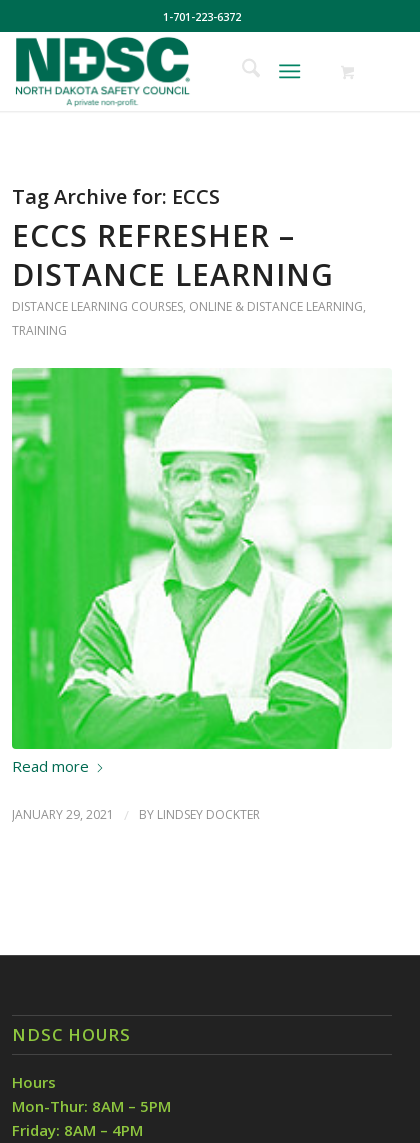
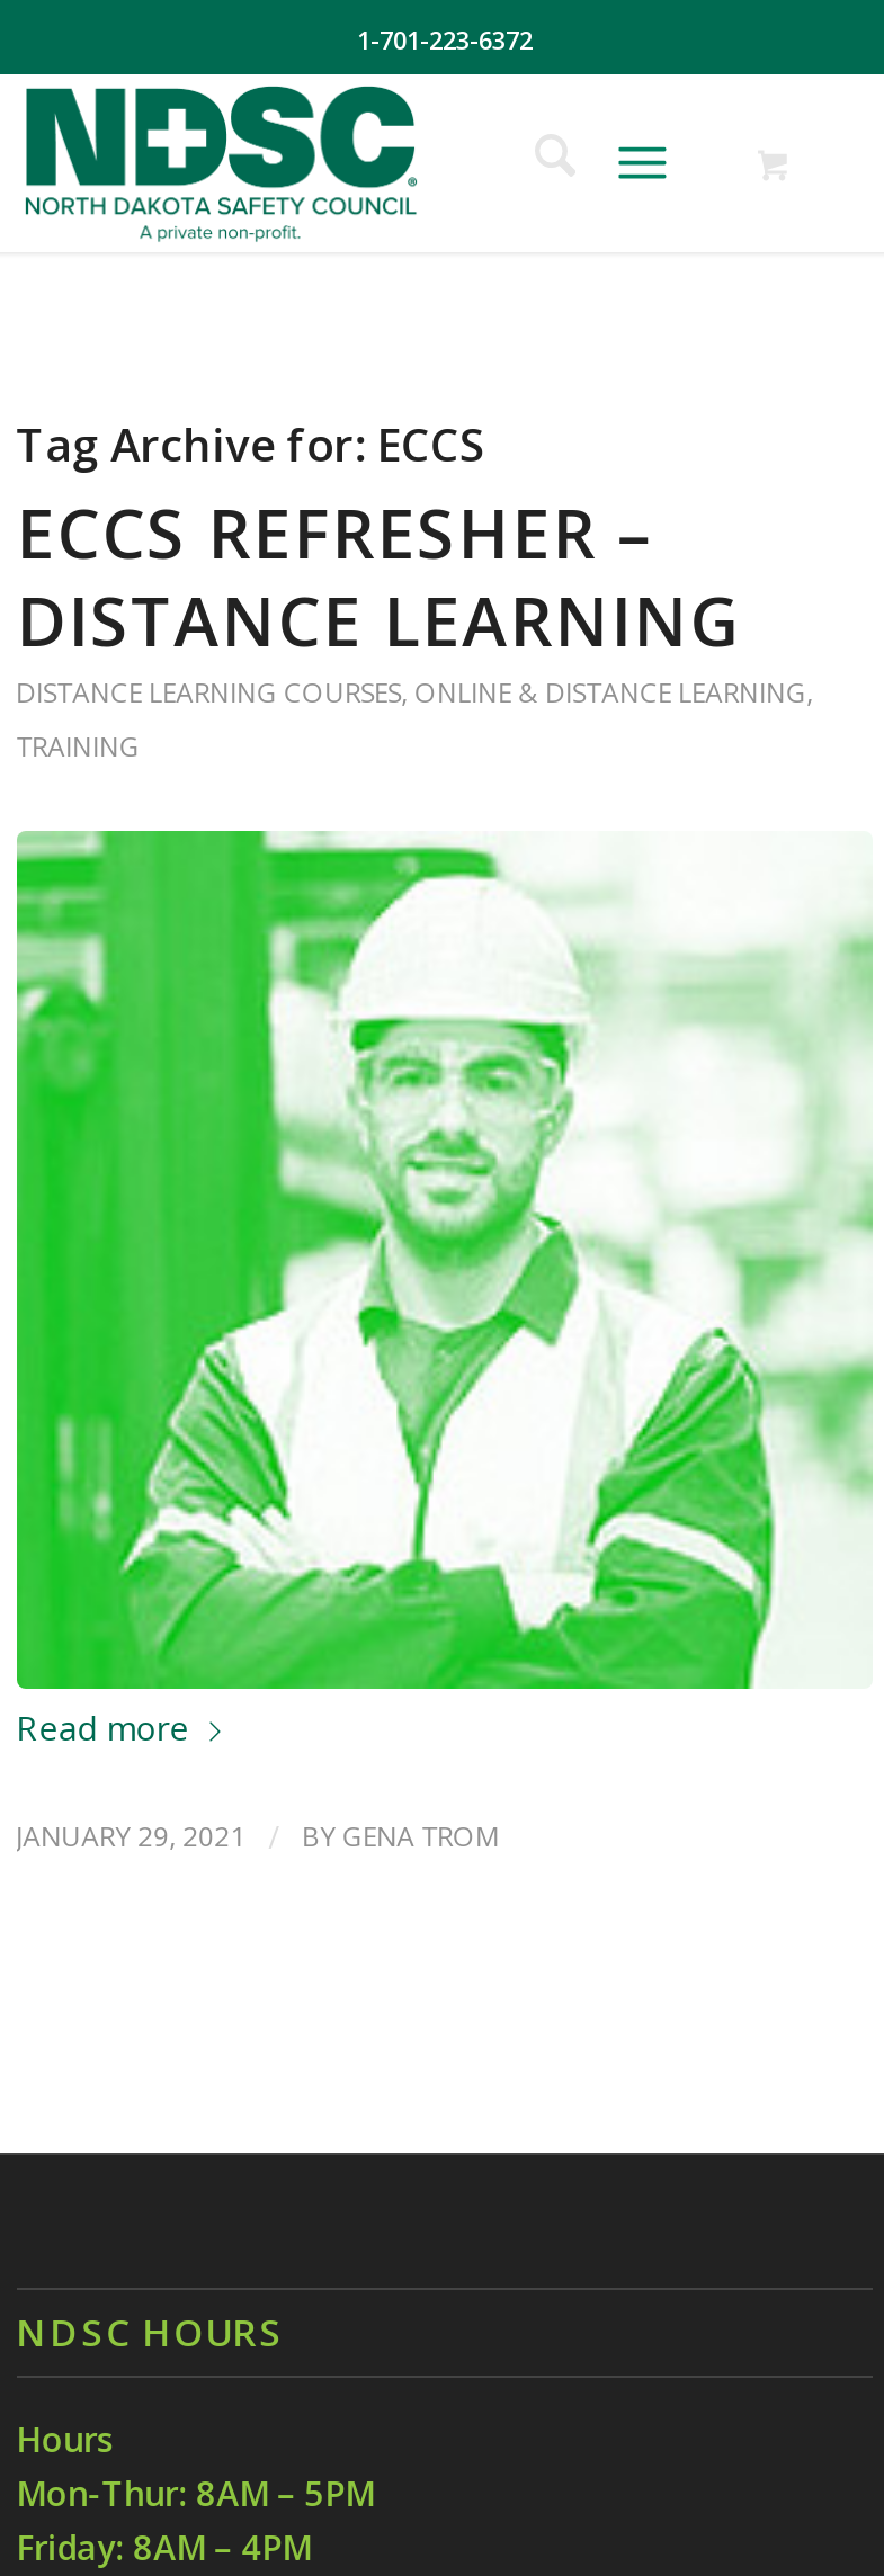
- JANUARY 29, 2021 / BY LINDSEY DOCKTER
+ JANUARY 29, 2021 / BY GENA TROM
